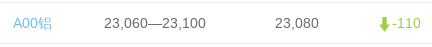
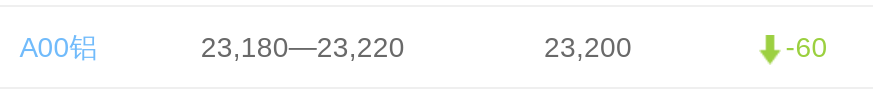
- 23,060—23,100
+ 23,180—23,220

- 23,080
+ 23,200

- -110
+ -60
